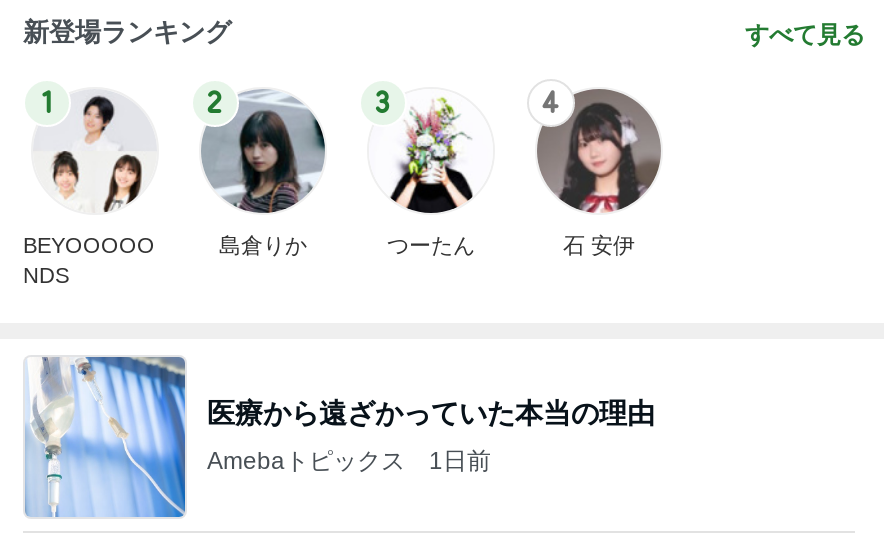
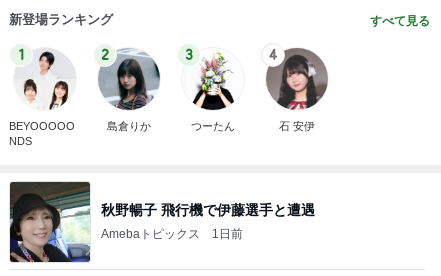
- [image]
- 医療から遠ざかっていた本当の理由
+ [image]
+ 秋野暢子 飛行機で伊藤選手と遭遇
